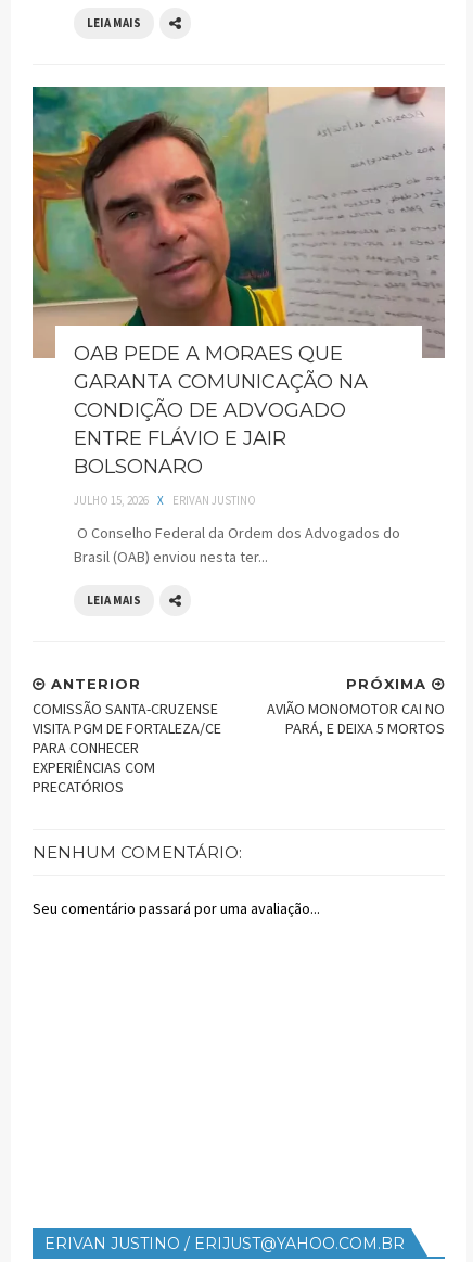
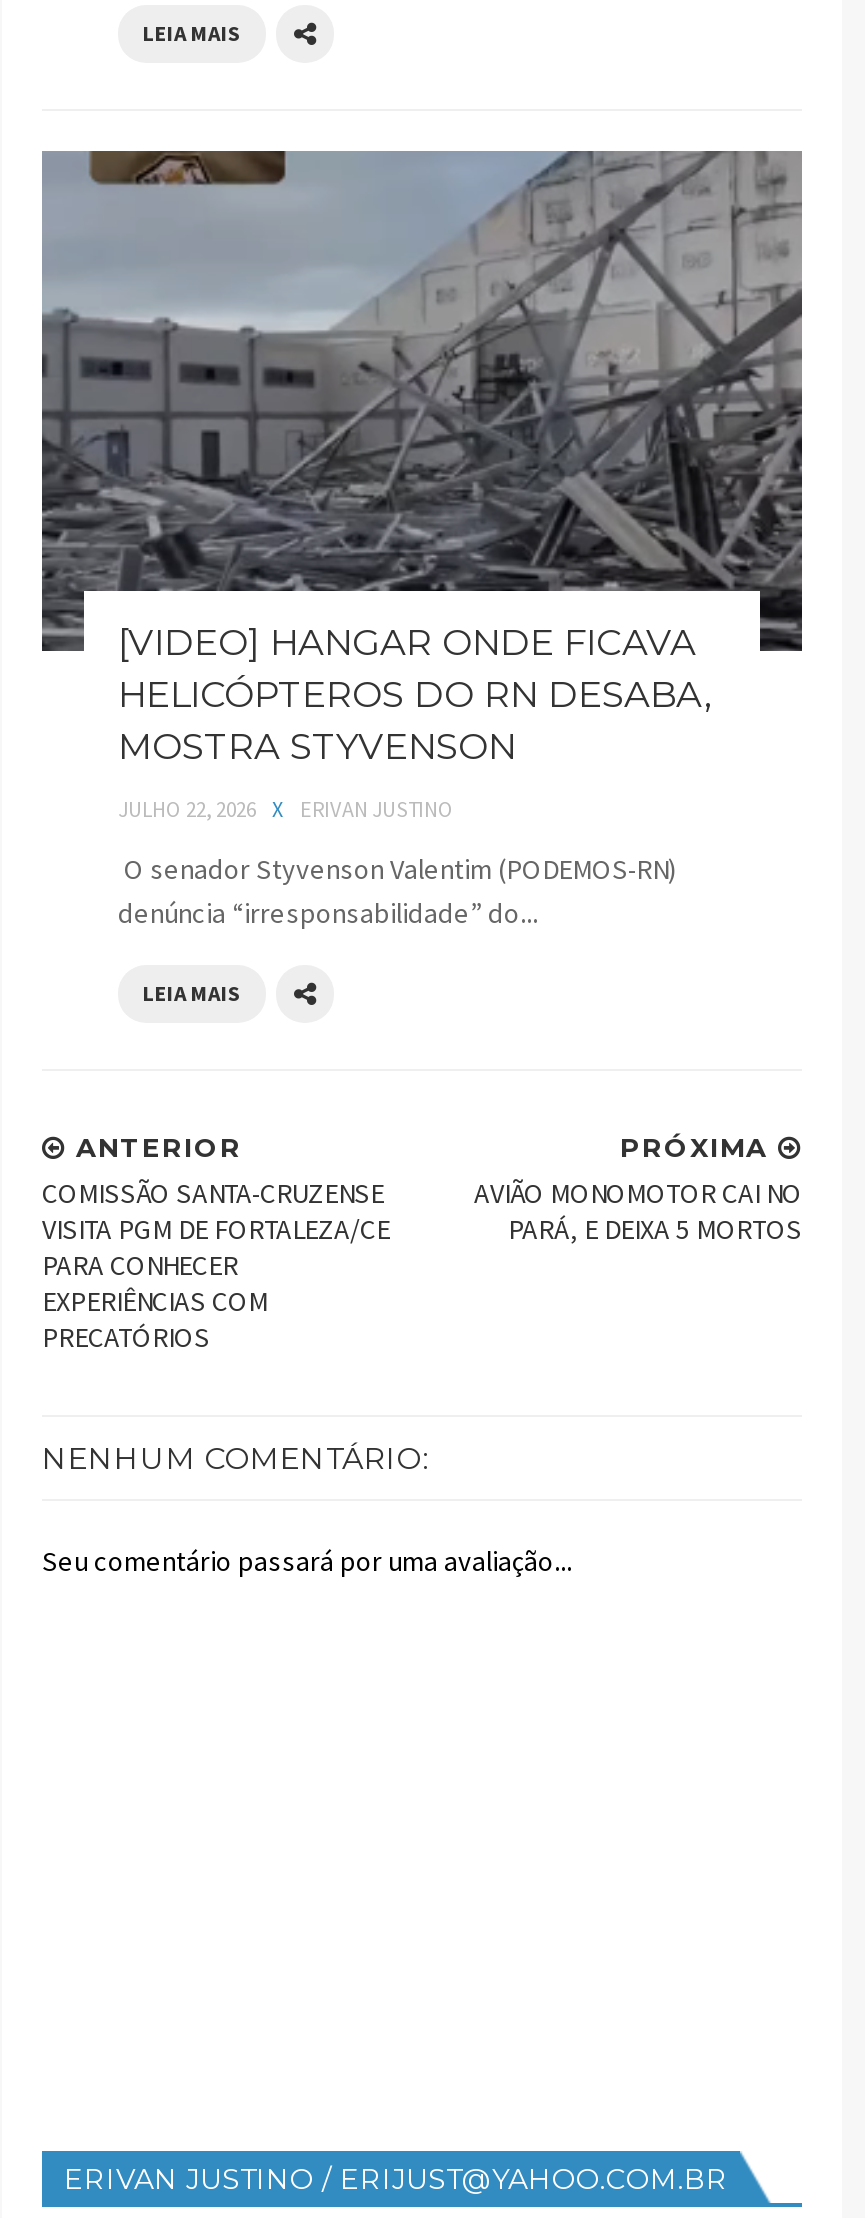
- [image]
- OAB PEDE A MORAES QUE
- GARANTA COMUNICAÇÃO NA
- CONDIÇÃO DE ADVOGADO
- ENTRE FLÁVIO E JAIR
- BOLSONARO
+ [image]
+ [VIDEO] HANGAR ONDE FICAVA
+ HELICÓPTEROS DO RN DESABA,
+ MOSTRA STYVENSON

- JULHO 15, 2026 X ERIVAN JUSTINO
+ JULHO 22, 2026 X ERIVAN JUSTINO

- O Conselho Federal da Ordem dos Advogados do
- Brasil (OAB) enviou nesta ter...
+ O senador Styvenson Valentim (PODEMOS-RN)
+ denúncia “irresponsabilidade” do...
